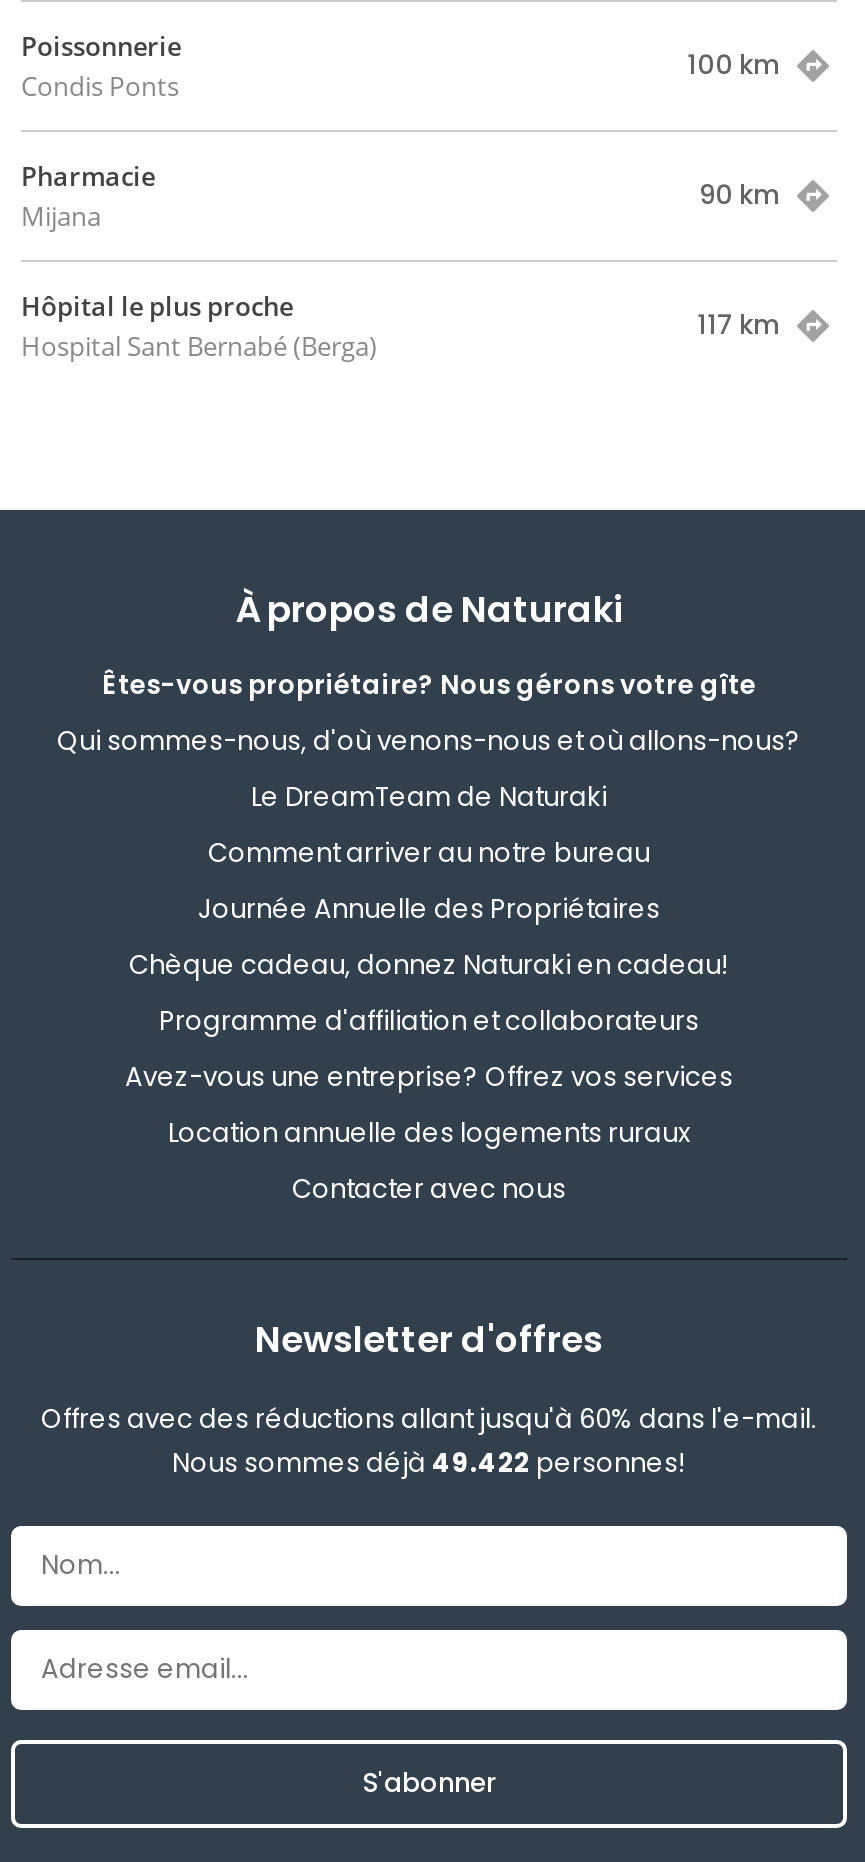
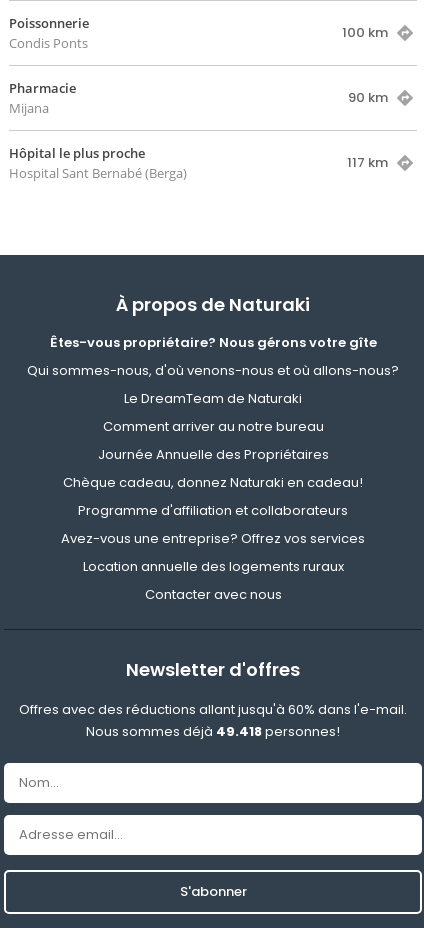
- Nous sommes déjà 49.422 personnes!
+ Nous sommes déjà 49.418 personnes!
